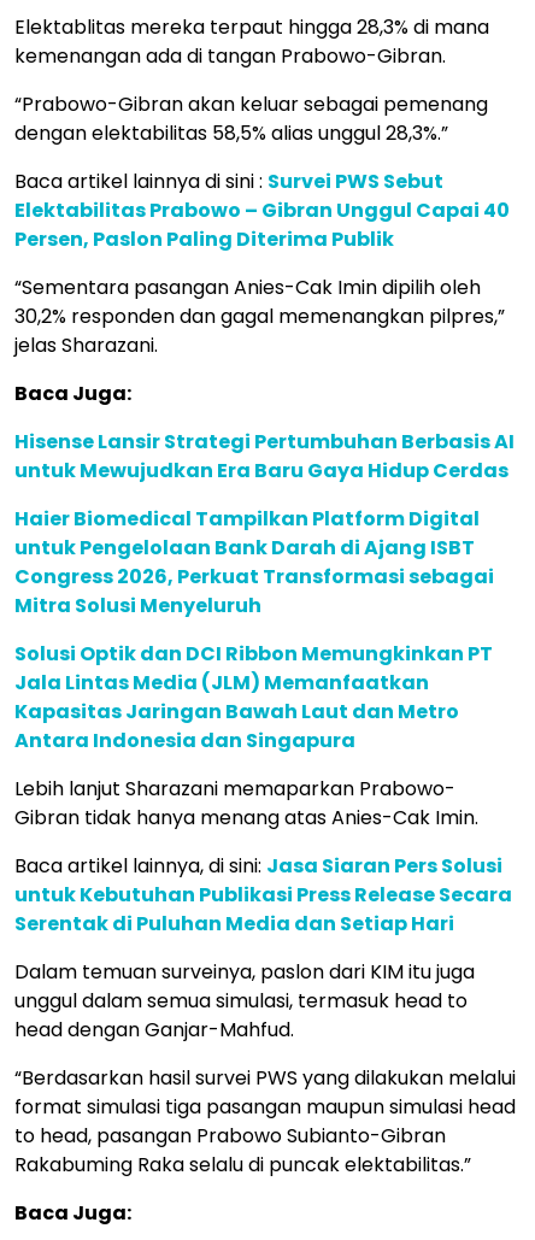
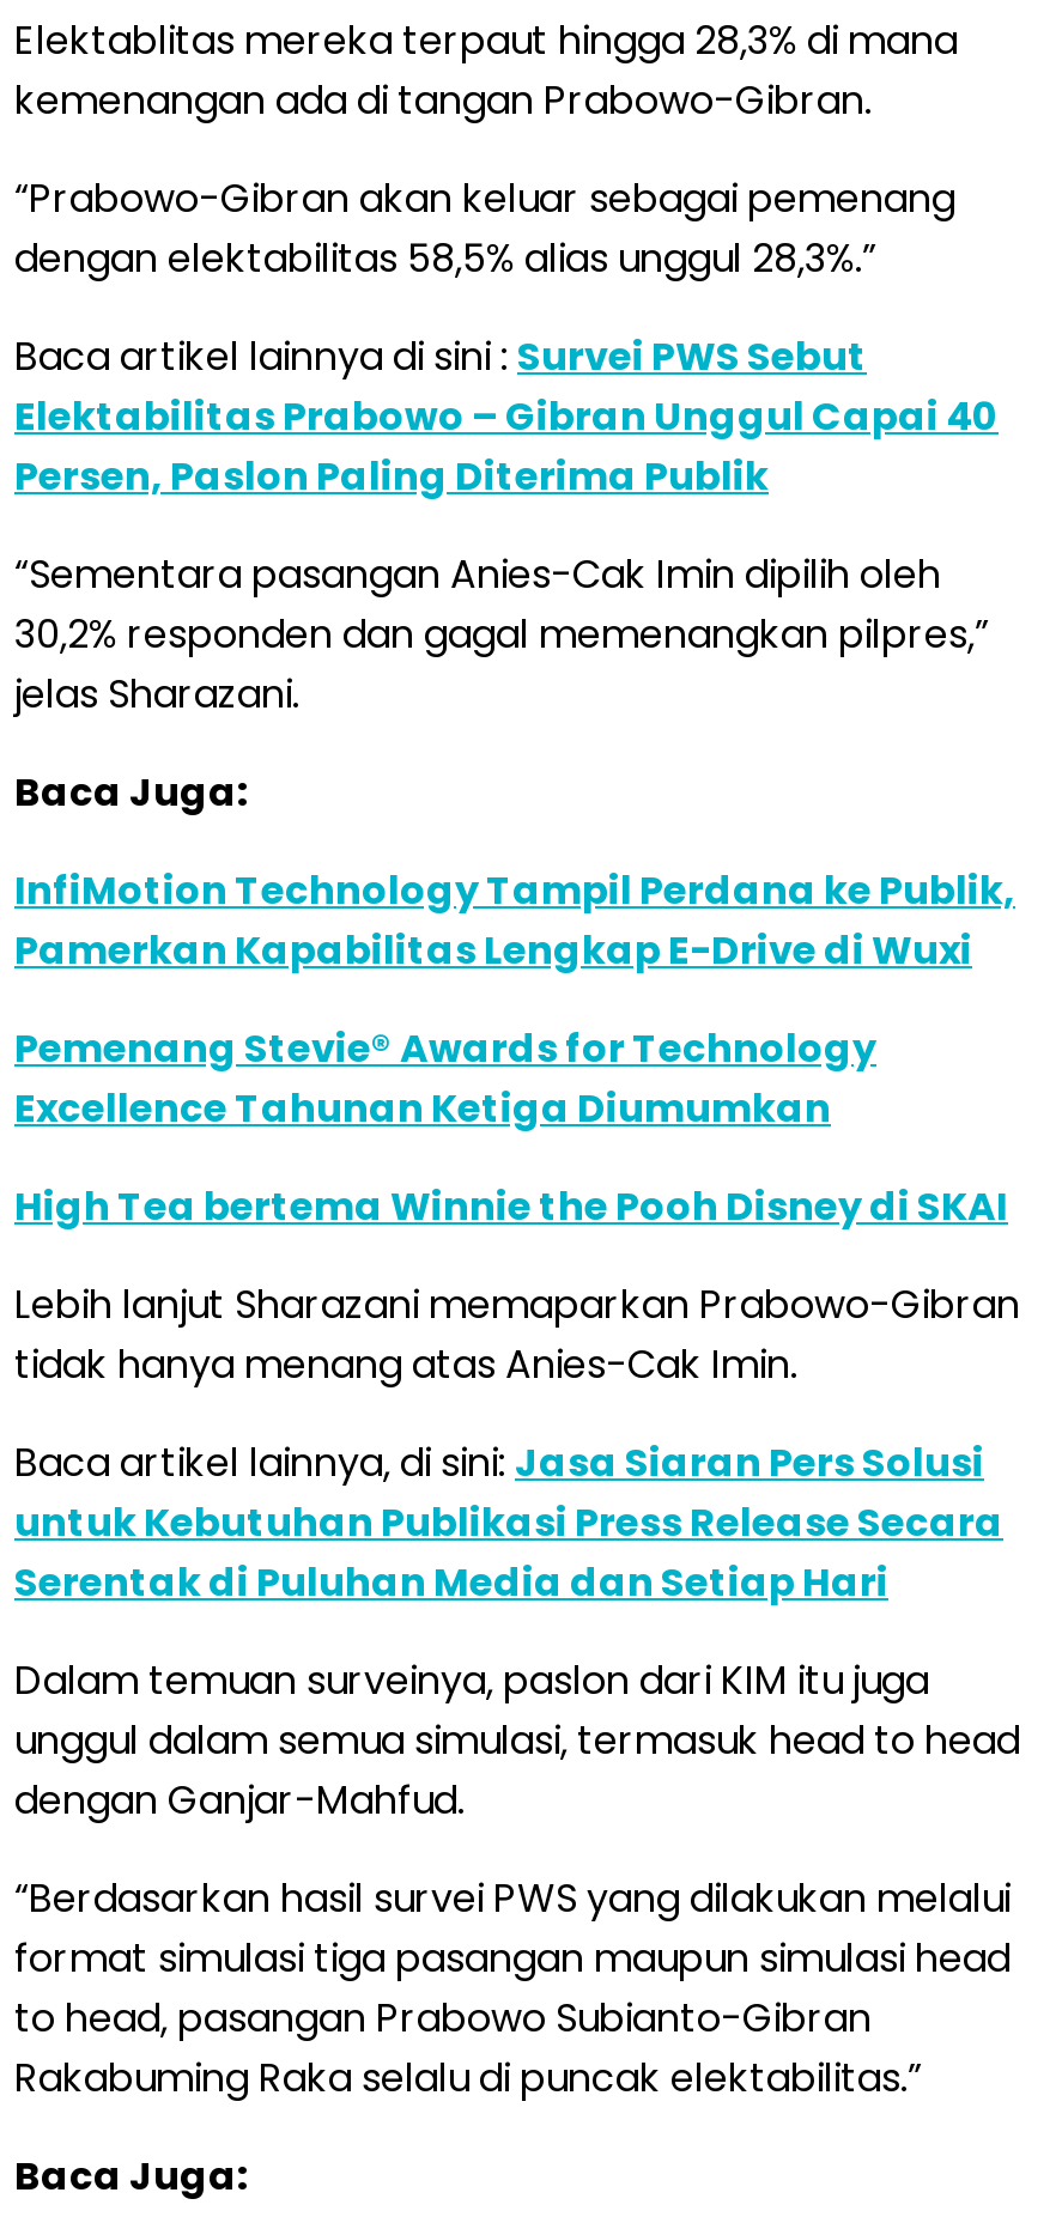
- Hisense Lansir Strategi Pertumbuhan Berbasis AI
- untuk Mewujudkan Era Baru Gaya Hidup Cerdas
+ InfiMotion Technology Tampil Perdana ke Publik,
+ Pamerkan Kapabilitas Lengkap E-Drive di Wuxi

- Haier Biomedical Tampilkan Platform Digital
- untuk Pengelolaan Bank Darah di Ajang ISBT
- Congress 2026, Perkuat Transformasi sebagai
- Mitra Solusi Menyeluruh
+ Pemenang Stevie® Awards for Technology
+ Excellence Tahunan Ketiga Diumumkan

- Solusi Optik dan DCI Ribbon Memungkinkan PT
- Jala Lintas Media (JLM) Memanfaatkan
- Kapasitas Jaringan Bawah Laut dan Metro
- Antara Indonesia dan Singapura
+ High Tea bertema Winnie the Pooh Disney di SKAI
